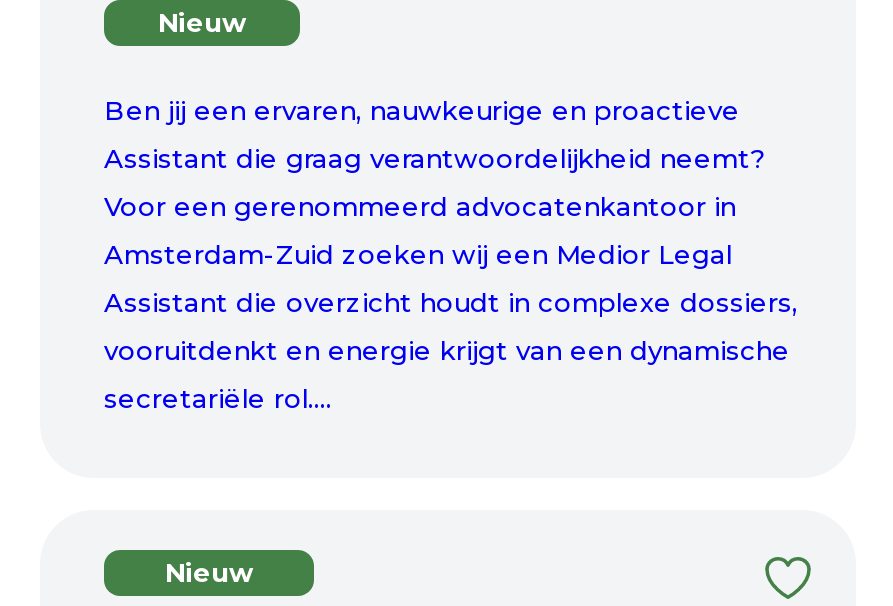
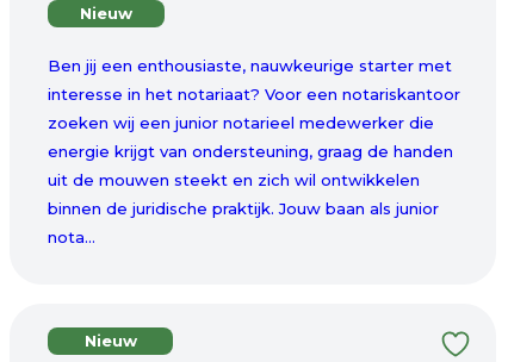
- Ben jij een ervaren, nauwkeurige en proactieve
+ Ben jij een enthousiaste, nauwkeurige starter met

- Assistant die graag verantwoordelijkheid neemt?
+ interesse in het notariaat? Voor een notariskantoor

- Voor een gerenommeerd advocatenkantoor in
+ zoeken wij een junior notarieel medewerker die

- Amsterdam-Zuid zoeken wij een Medior Legal
+ energie krijgt van ondersteuning, graag de handen

- Assistant die overzicht houdt in complexe dossiers,
+ uit de mouwen steekt en zich wil ontwikkelen

- vooruitdenkt en energie krijgt van een dynamische
+ binnen de juridische praktijk. Jouw baan als junior

- secretariële rol....
+ nota...
